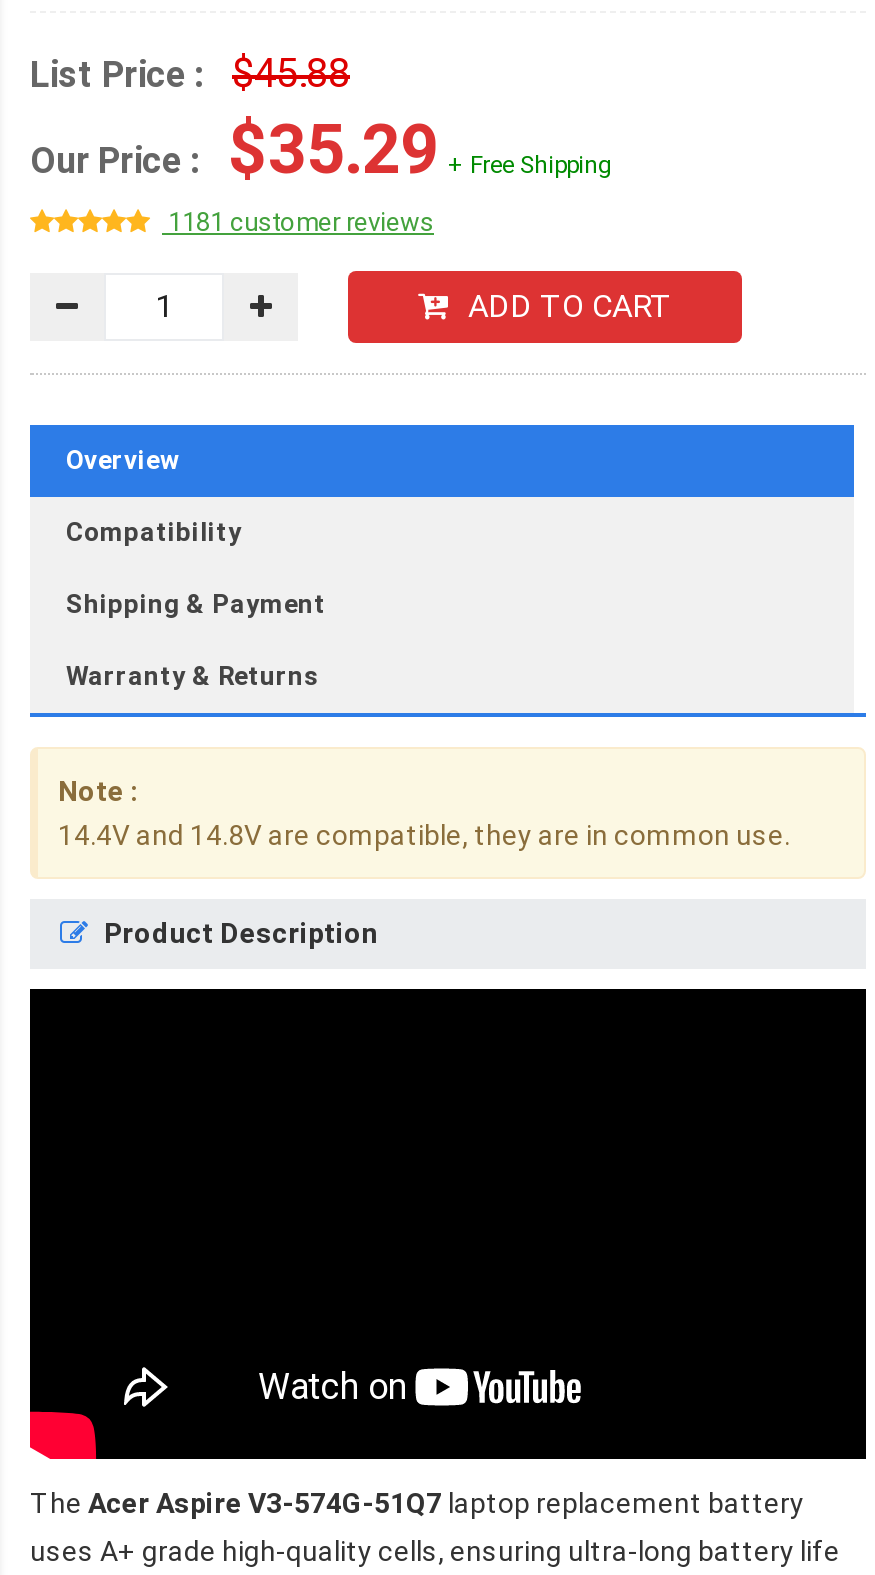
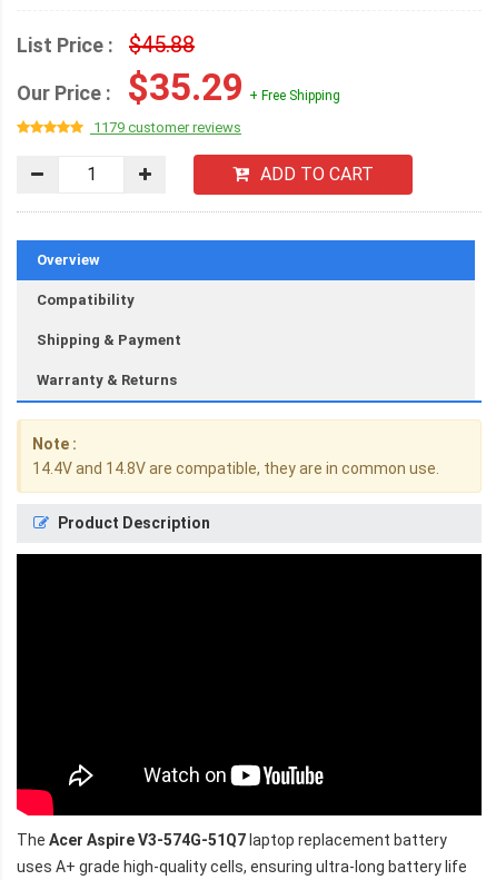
- 1181 customer reviews
+ 1179 customer reviews
